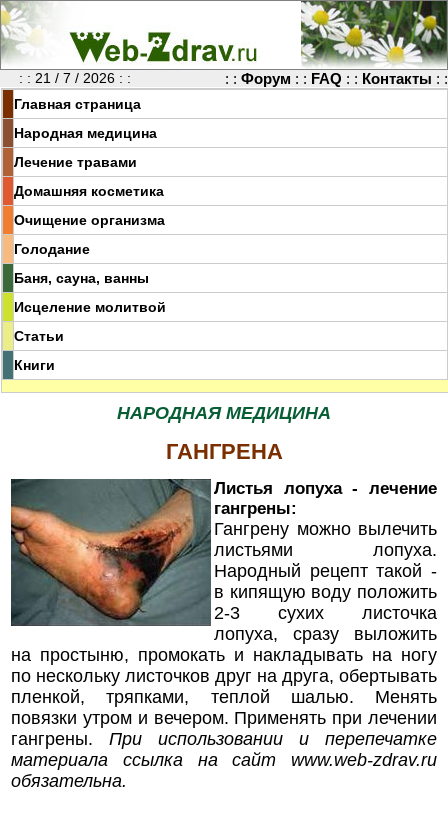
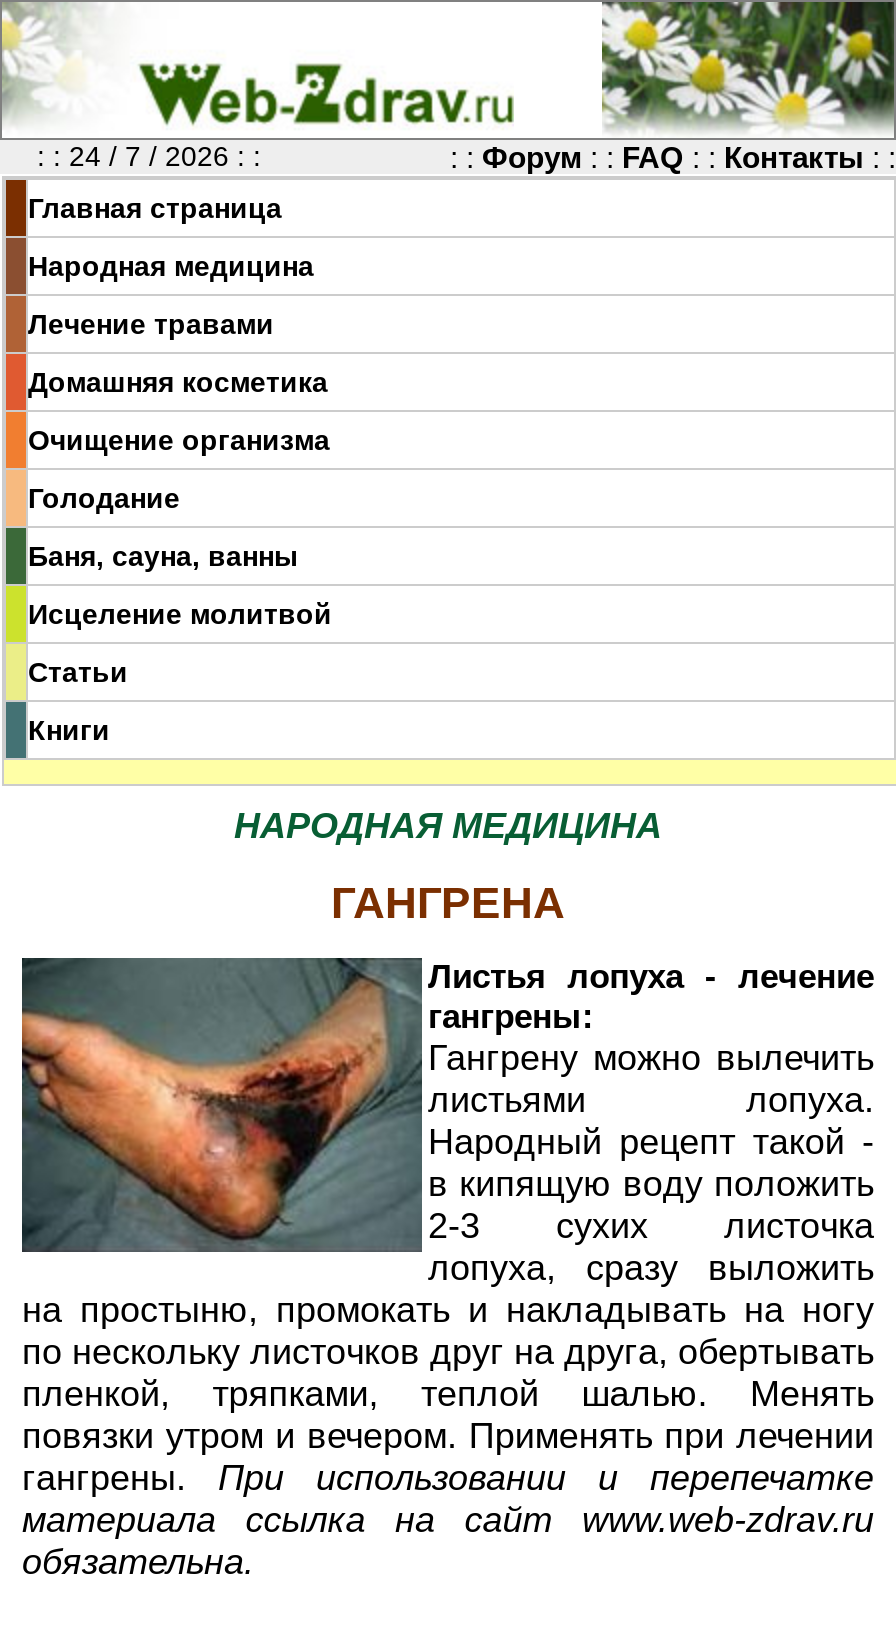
- : : 21 / 7 / 2026 : :
+ : : 24 / 7 / 2026 : :
